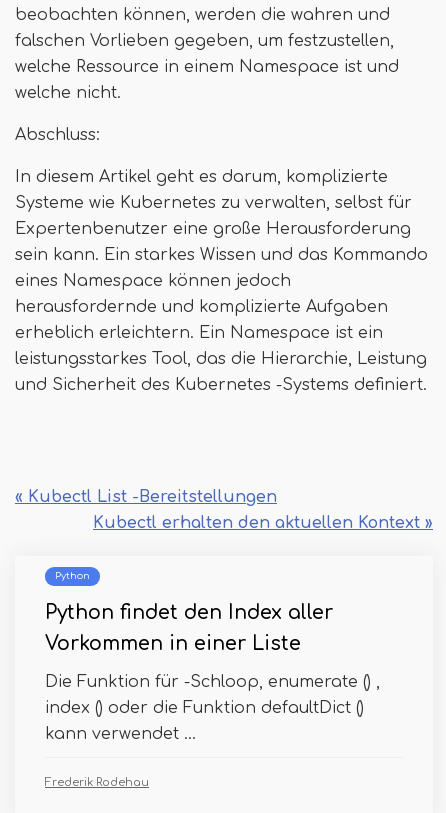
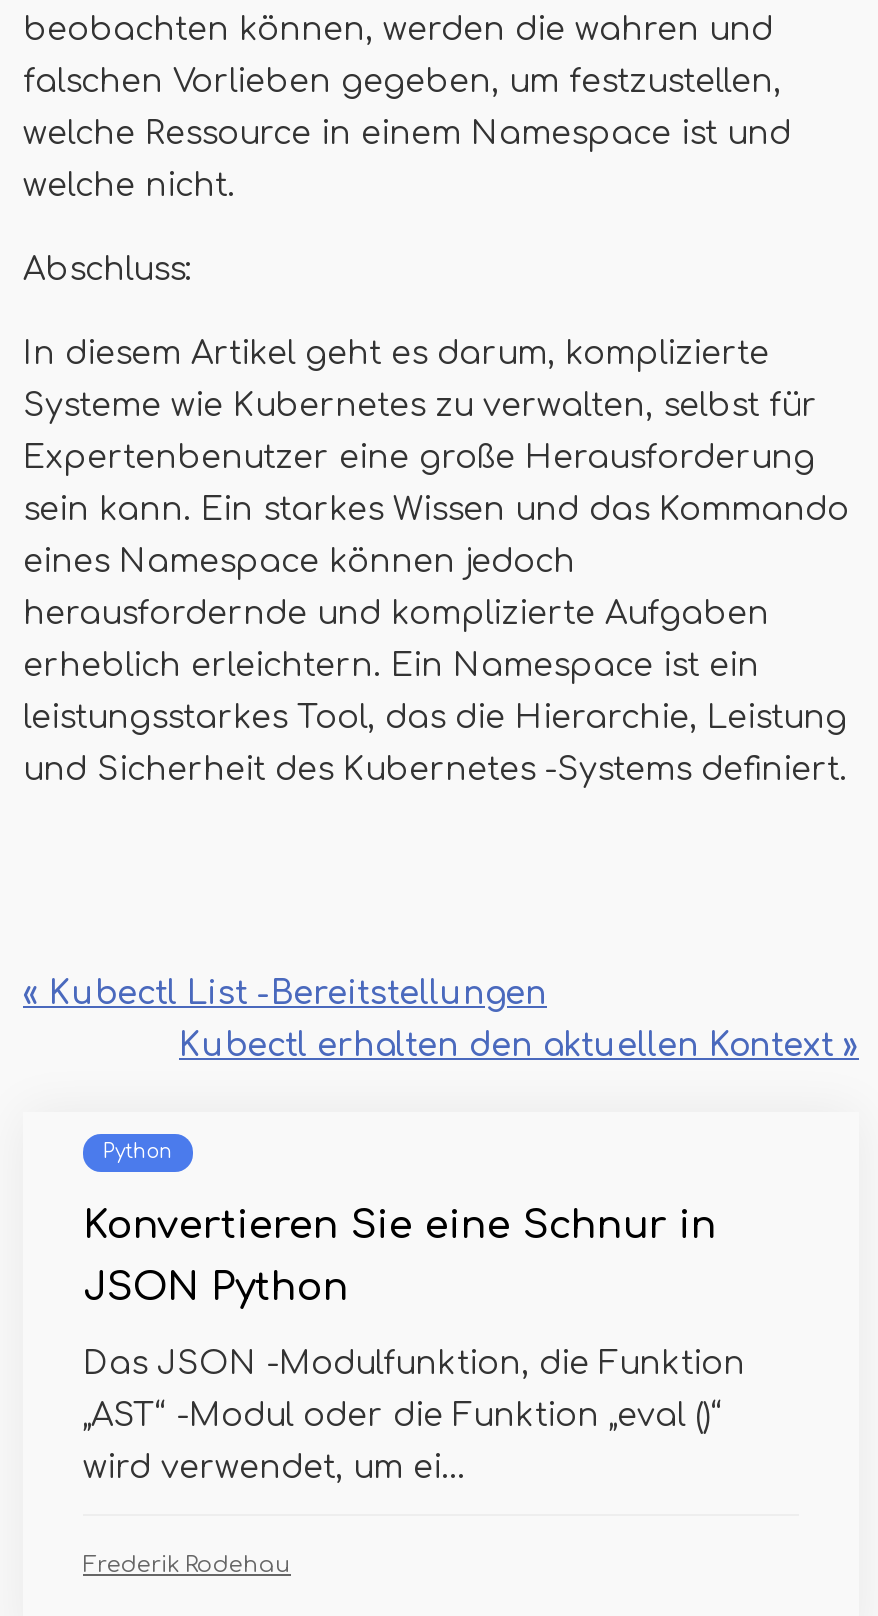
- Python findet den Index aller
+ Konvertieren Sie eine Schnur in

- Vorkommen in einer Liste
+ JSON Python

- Die Funktion für -Schloop, enumerate () ,
- index () oder die Funktion defaultDict ()
- kann verwendet ...
+ Das JSON -Modulfunktion, die Funktion
+ „AST“ -Modul oder die Funktion „eval ()“
+ wird verwendet, um ei...
